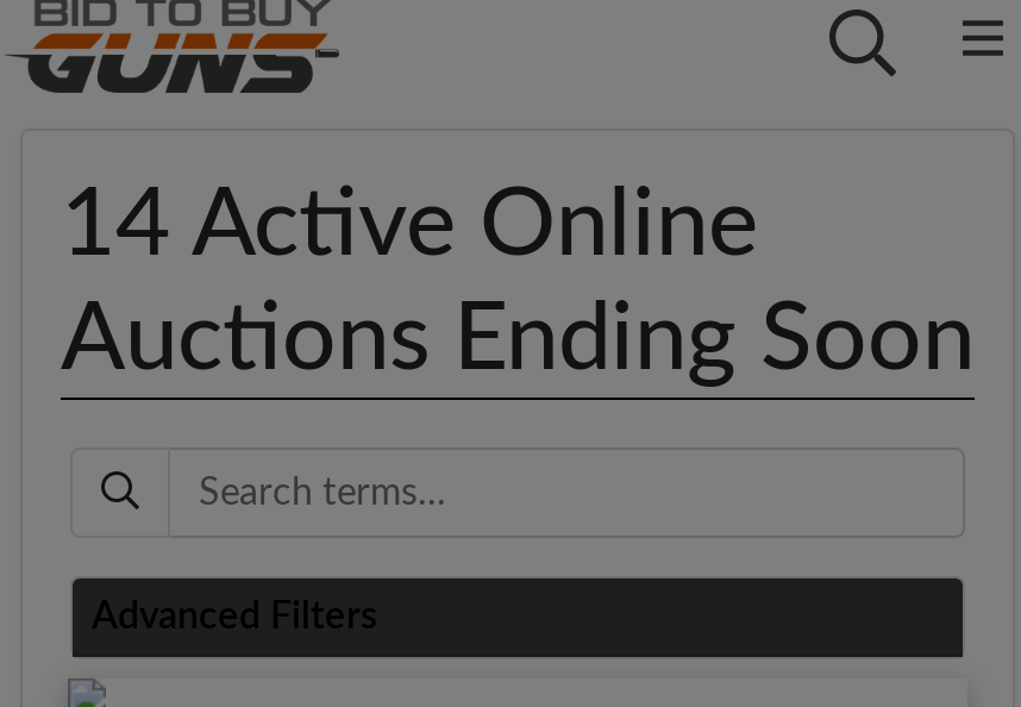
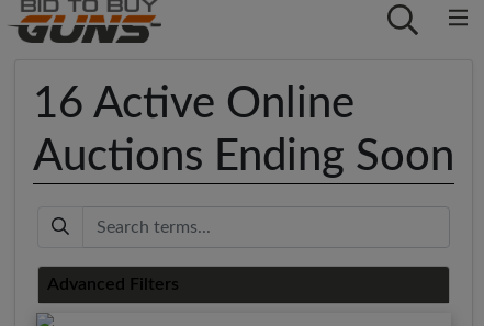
- 14 Active Online
+ 16 Active Online
